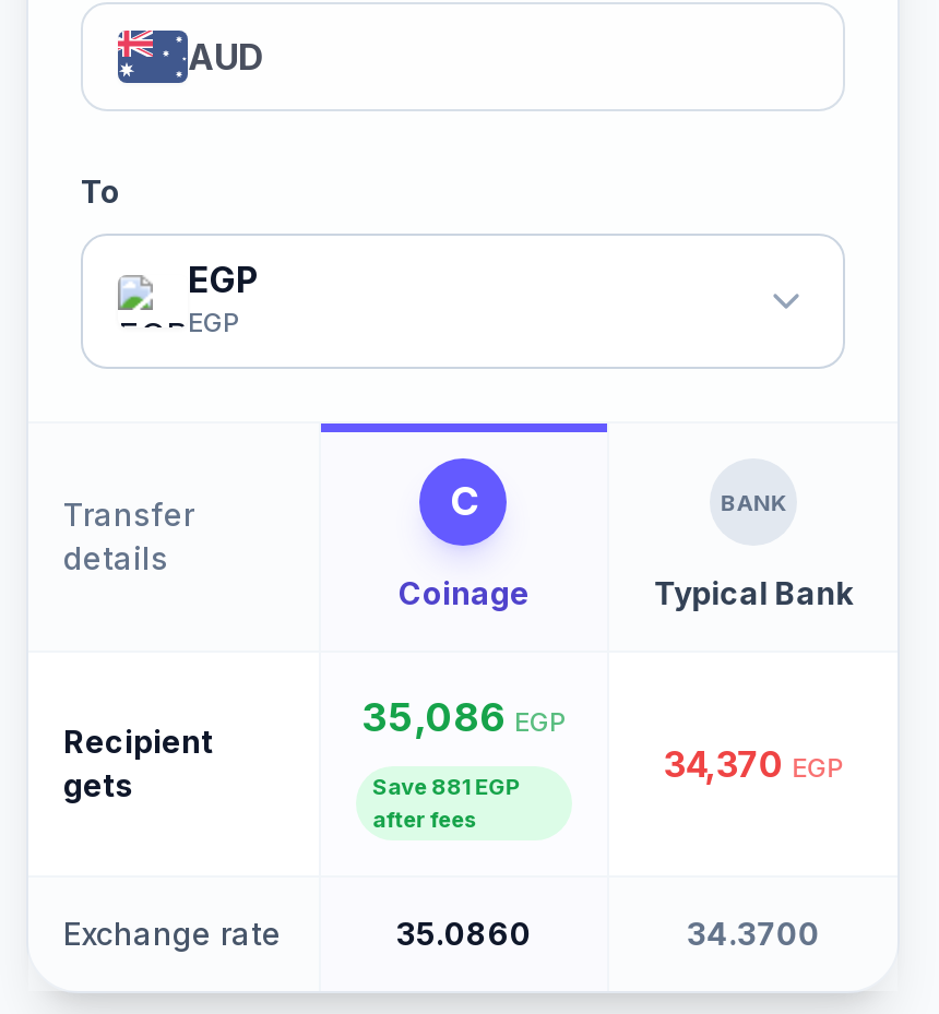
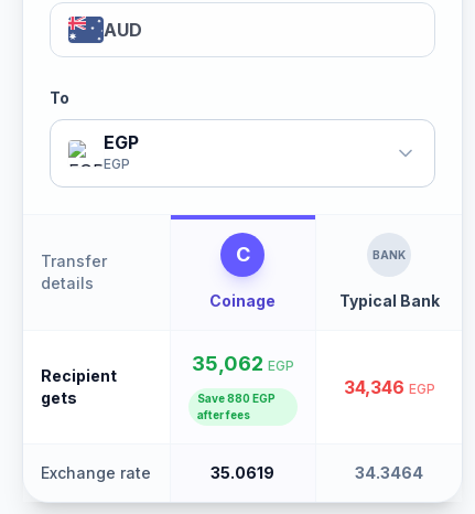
- 35,086 EGP
+ 35,062 EGP

- 34,370 EGP
+ 34,346 EGP

- Save 881 EGP
+ Save 880 EGP

- 35.0860
+ 35.0619

- 34.3700
+ 34.3464
